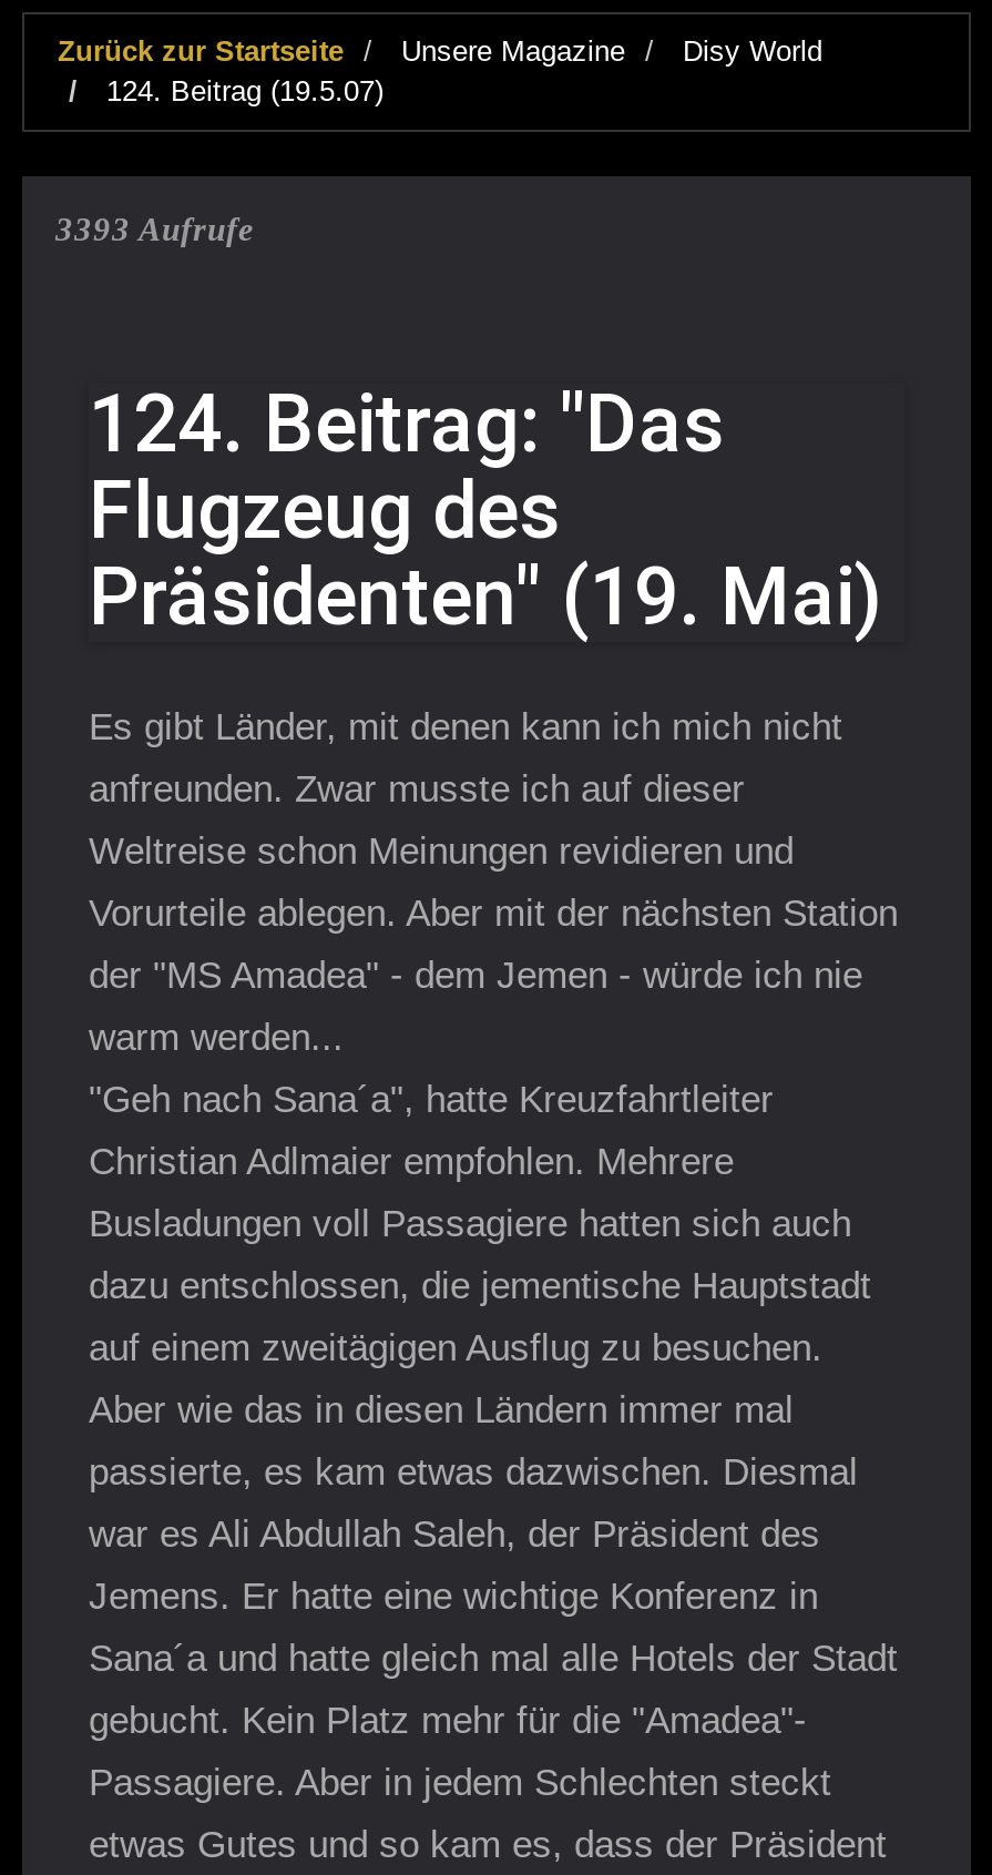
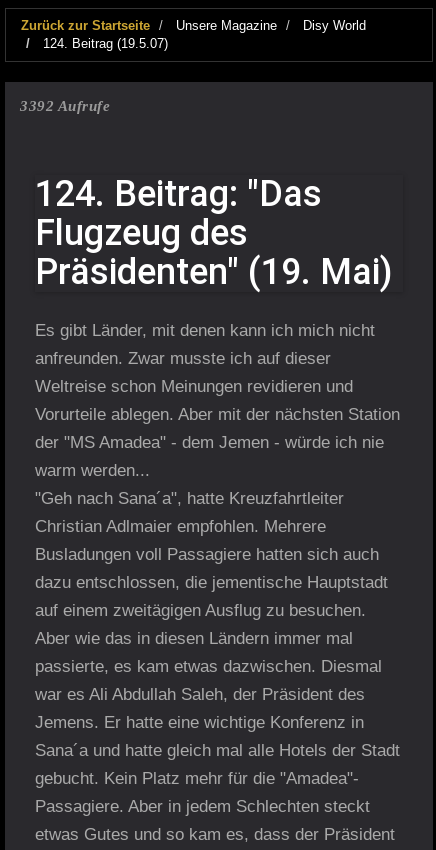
- 3393 Aufrufe
+ 3392 Aufrufe
